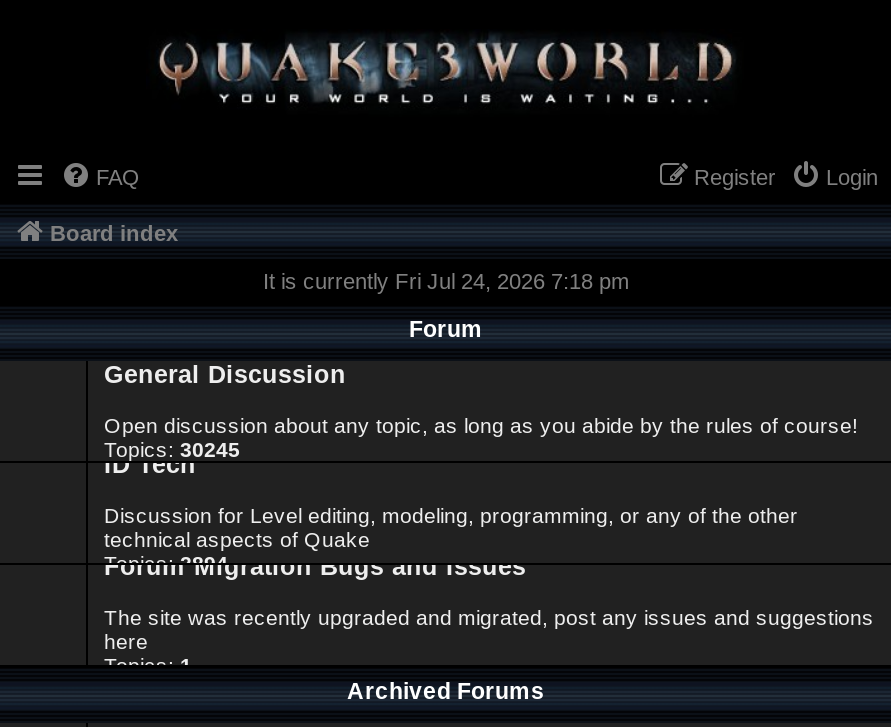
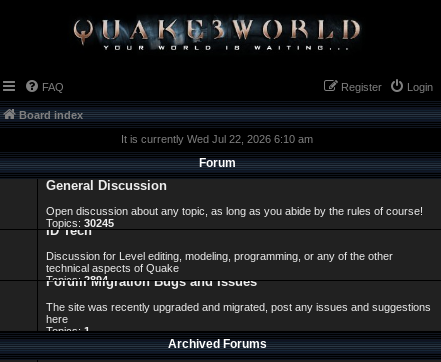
- It is currently Fri Jul 24, 2026 7:18 pm
+ It is currently Wed Jul 22, 2026 6:10 am
